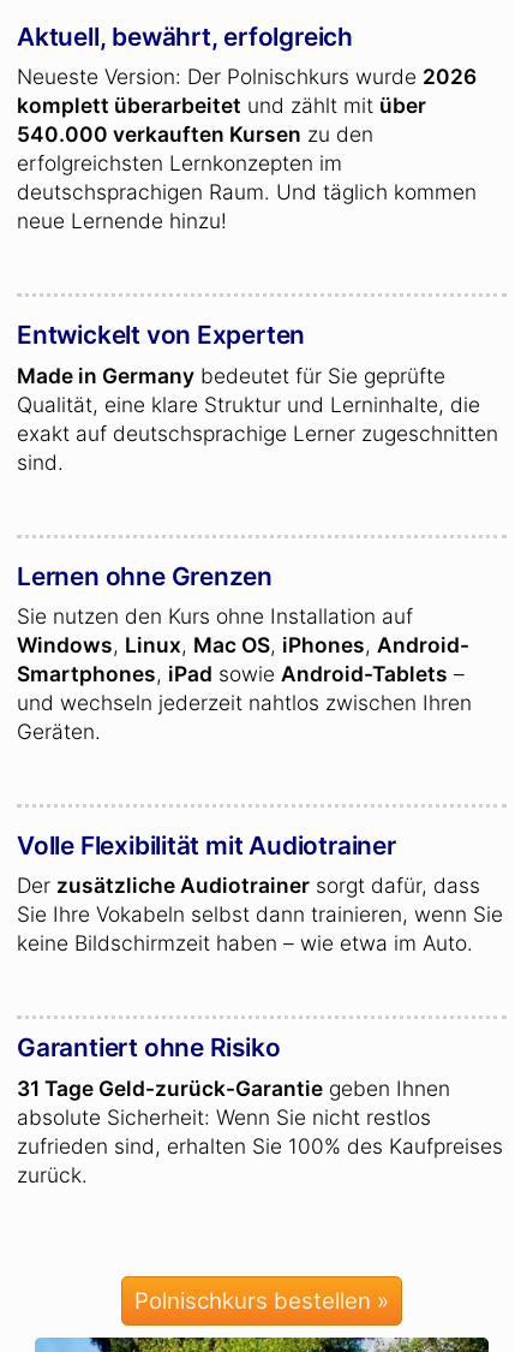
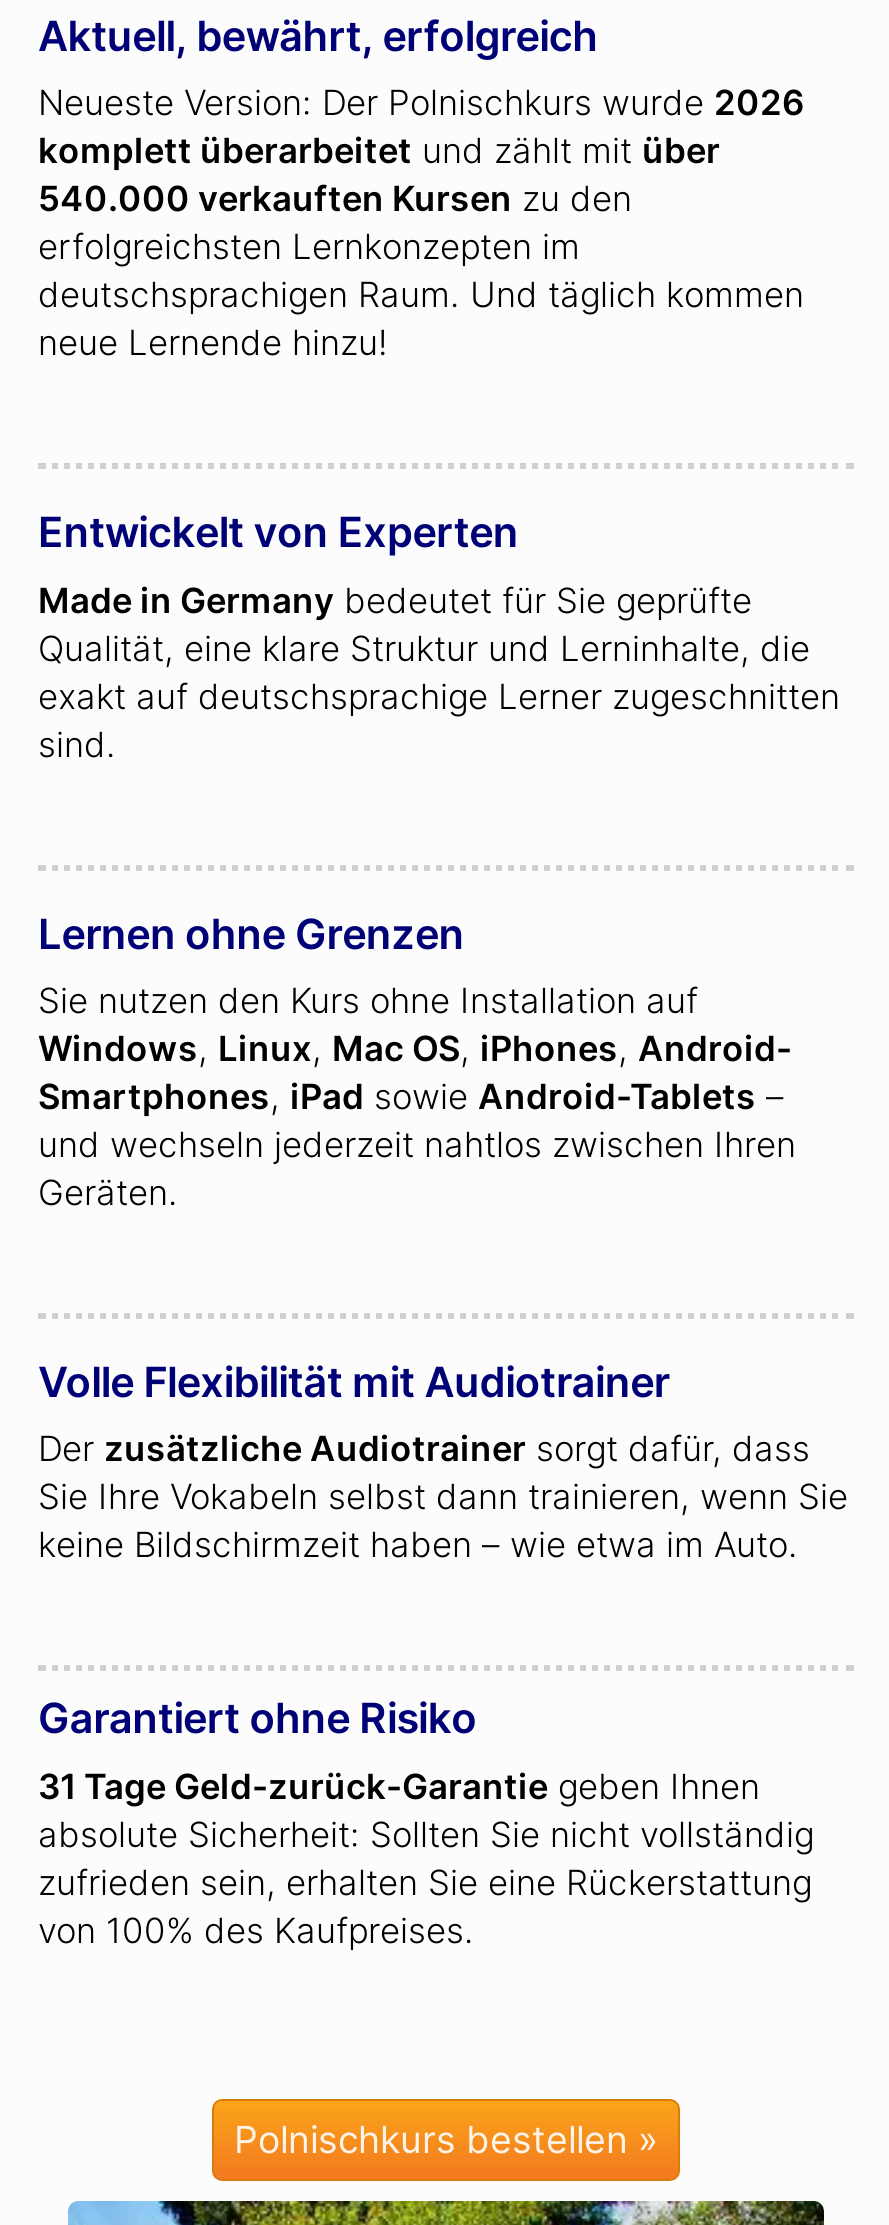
- absolute Sicherheit: Wenn Sie nicht restlos
- zufrieden sind, erhalten Sie 100% des Kaufpreises
- zurück.
+ absolute Sicherheit: Sollten Sie nicht vollständig
+ zufrieden sein, erhalten Sie eine Rückerstattung
+ von 100% des Kaufpreises.
